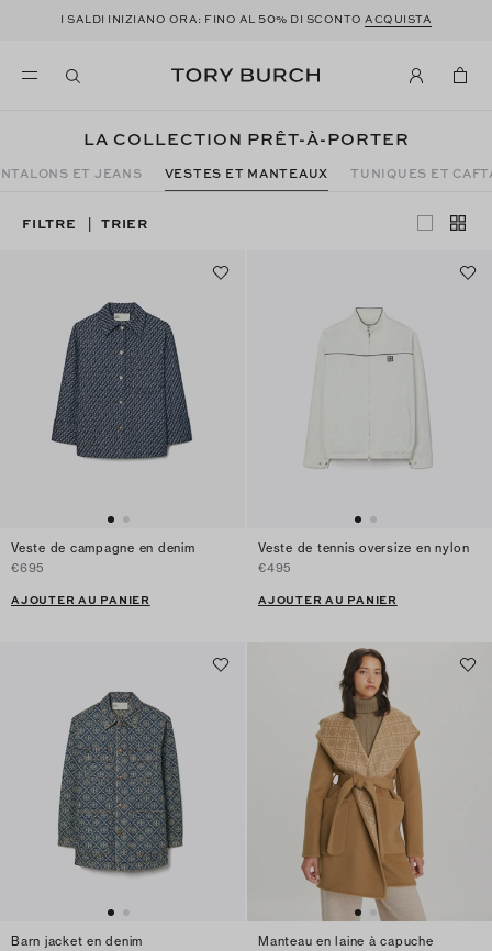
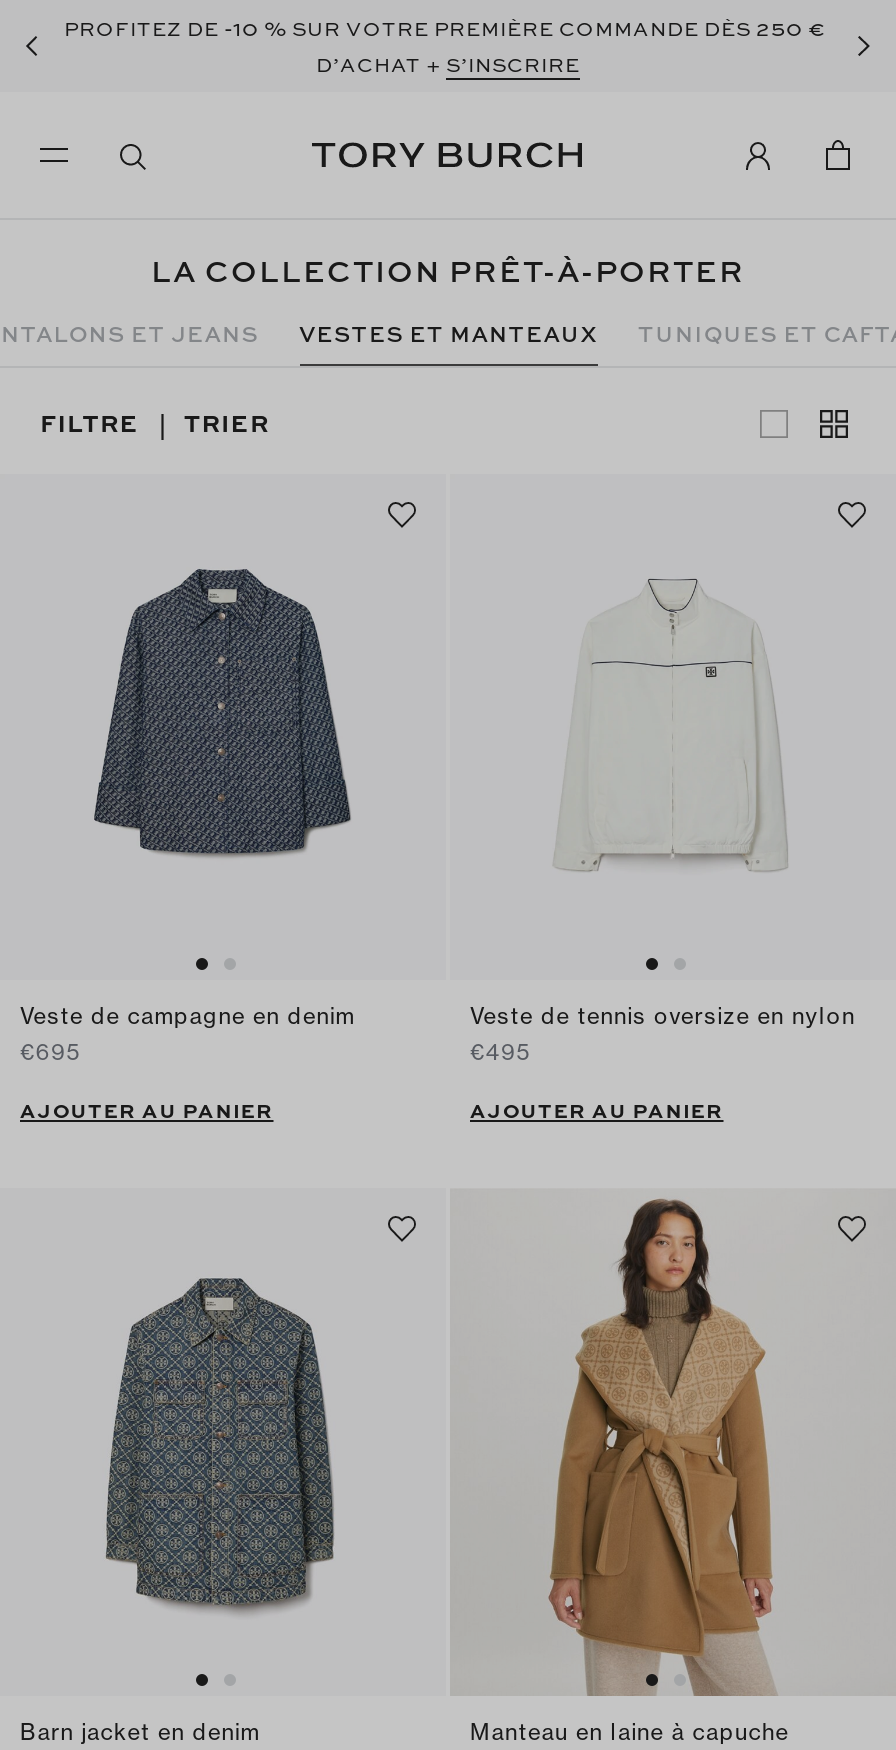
- I SALDI INIZIANO ORA: FINO AL 50% DI SCONTO ACQUISTA
+ PROFITEZ DE -10 % SUR VOTRE PREMIÈRE COMMANDE DÈS 250 €
+ D’ACHAT + S’INSCRIRE
